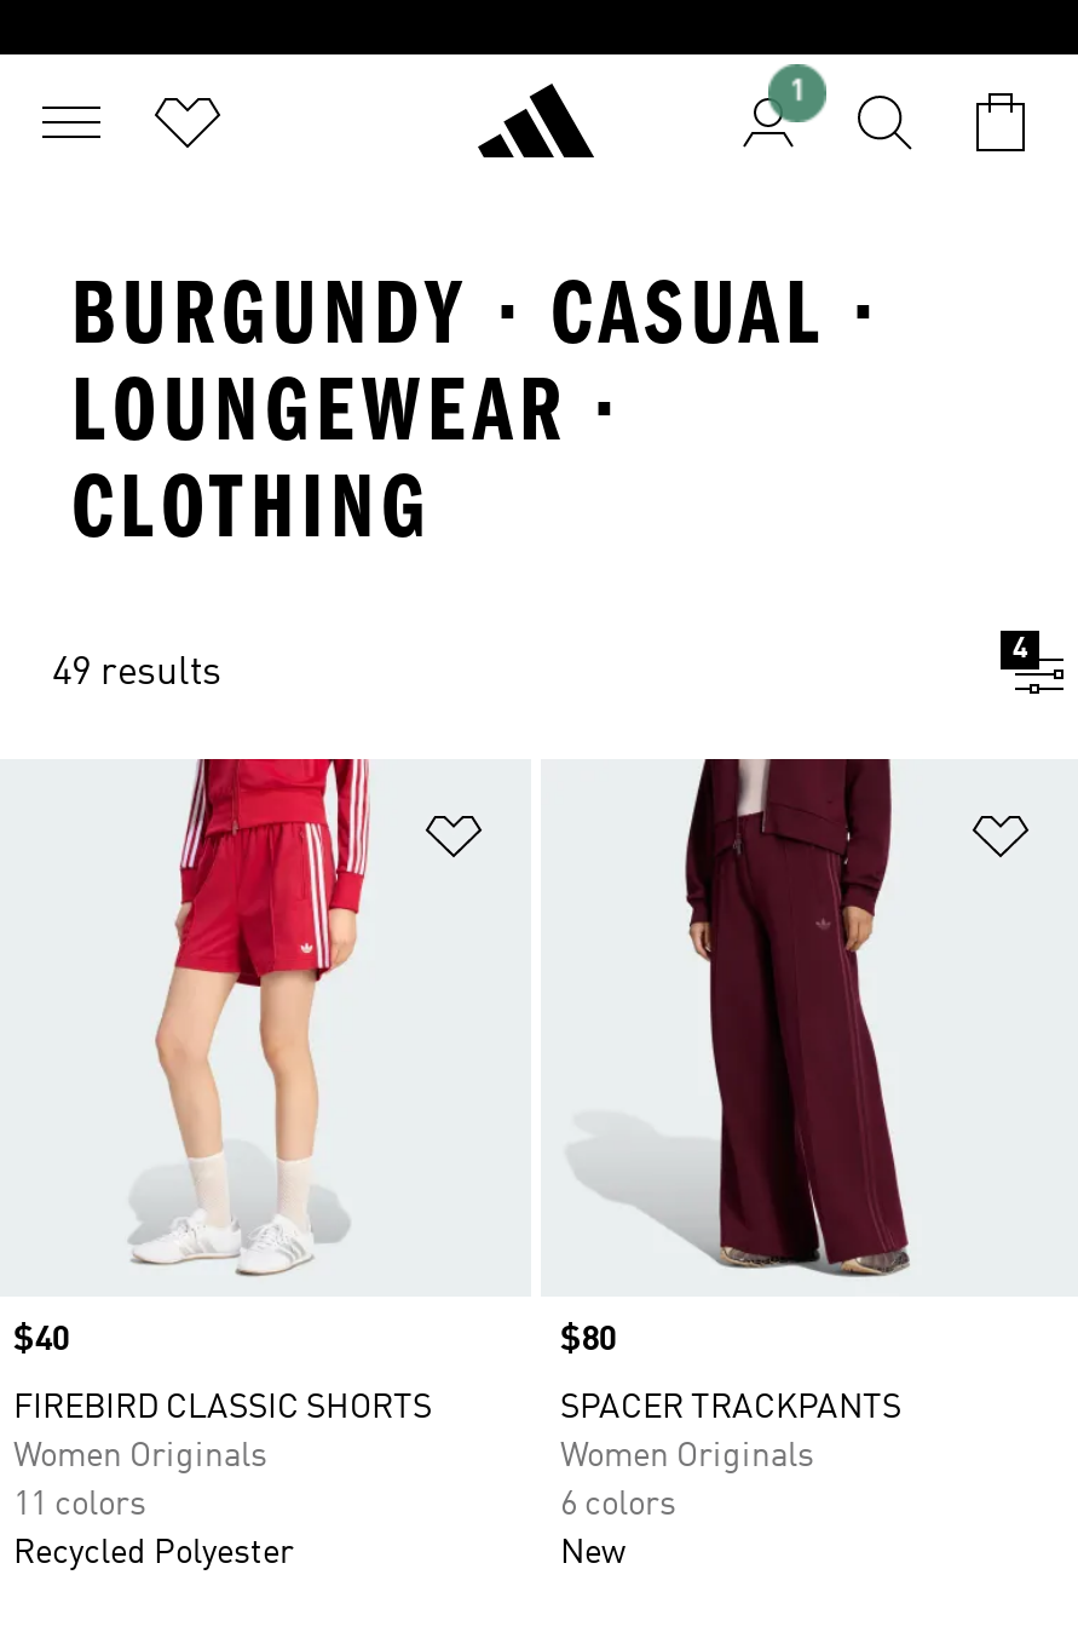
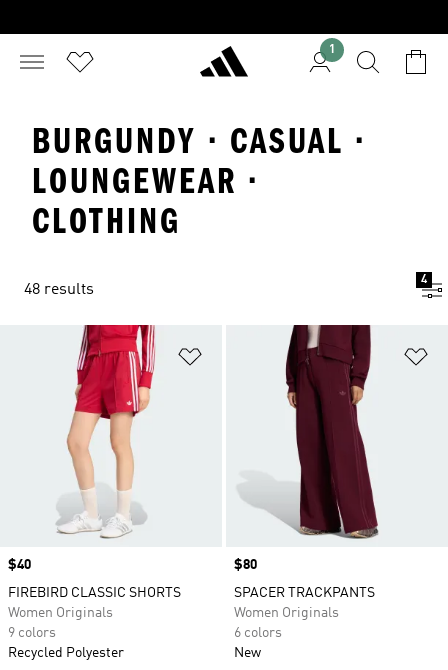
- 49 results
+ 48 results

- 11 colors
+ 9 colors
